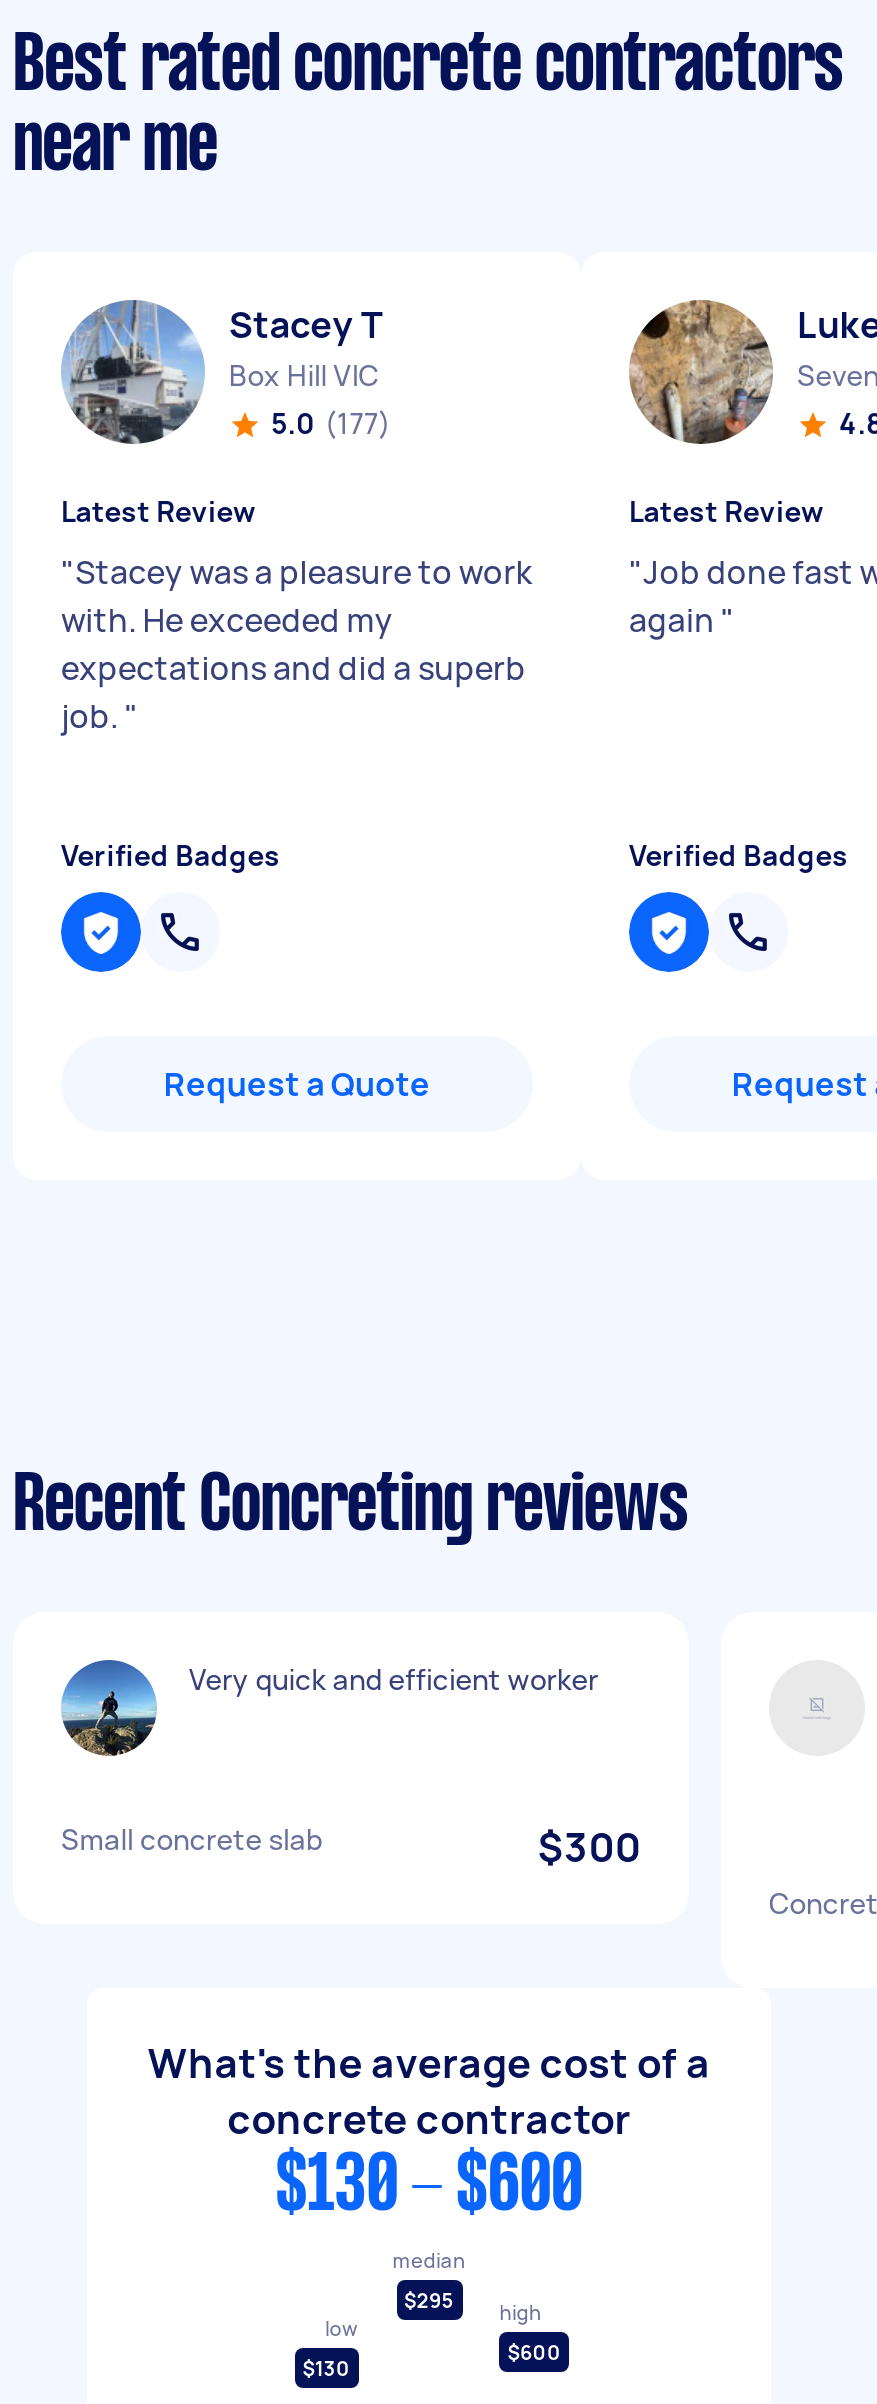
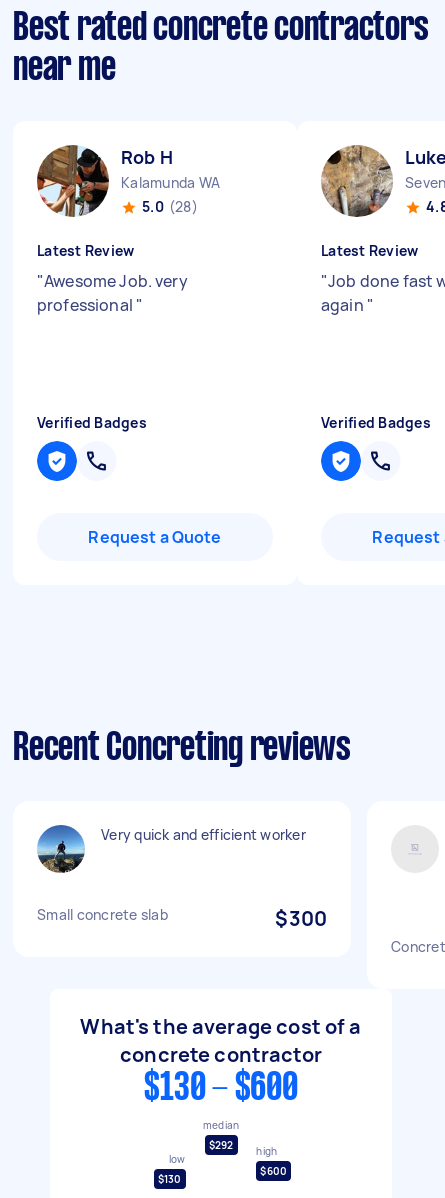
- [image]
- Stacey T
- Box Hill VIC
- 5.0 (177)
+ [image]
+ Rob H
+ Kalamunda WA
+ 5.0 (28)

- "Stacey was a pleasure to work
- with. He exceeded my
- expectations and did a superb
- job. "
+ "Awesome Job. very
+ professional "

- $295 high
+ $292 high
